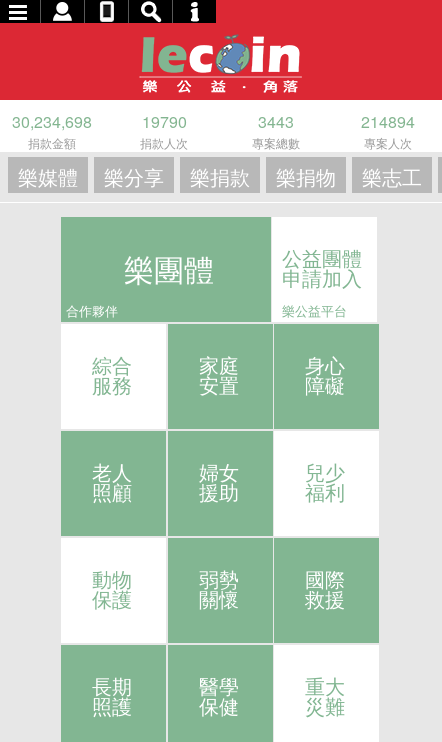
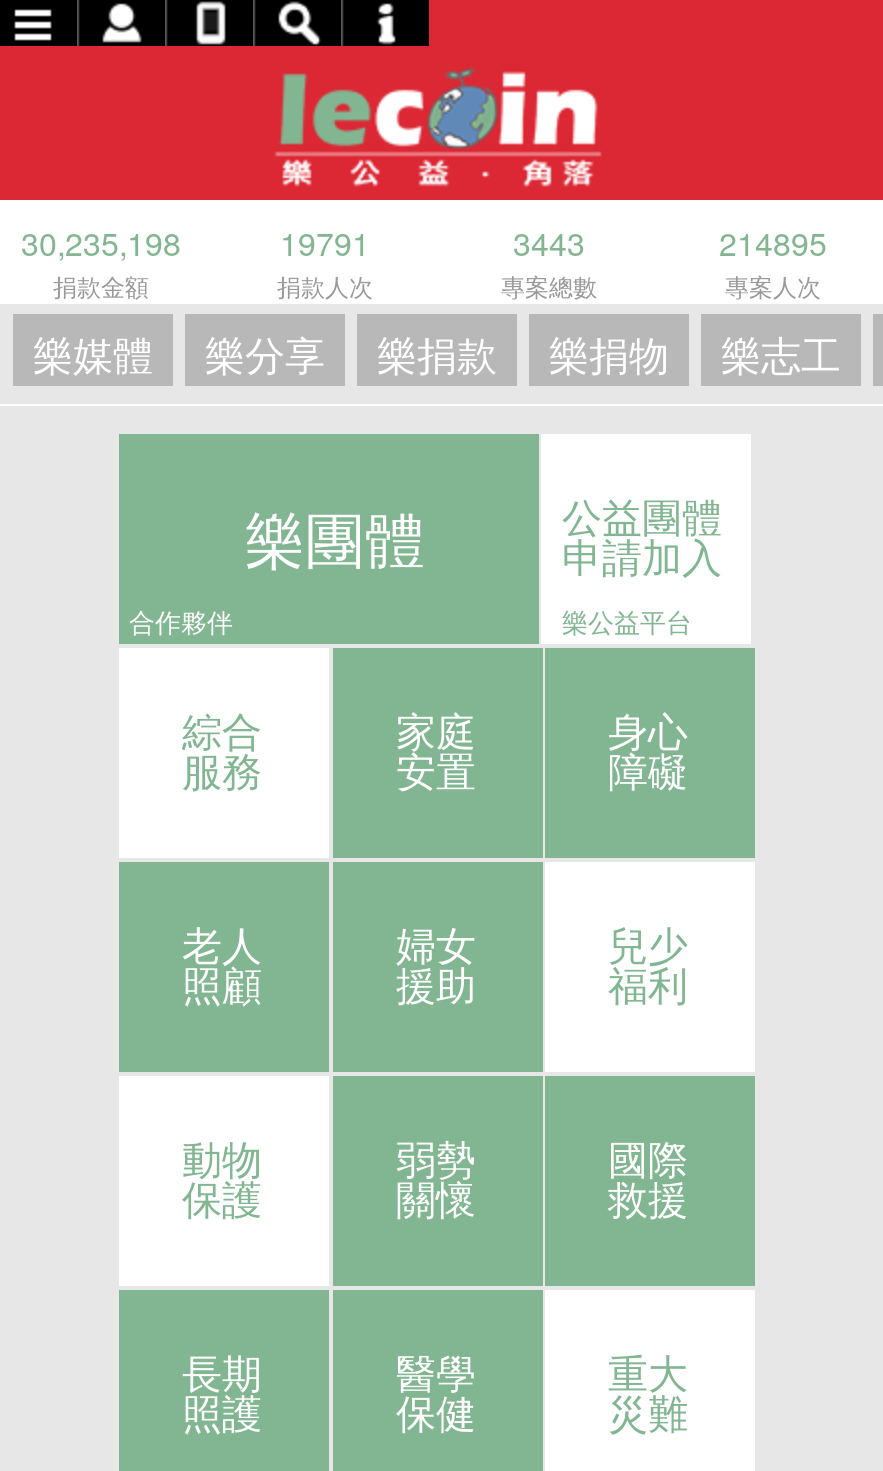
- 30,234,698
+ 30,235,198

- 19790
+ 19791

- 214894
+ 214895
